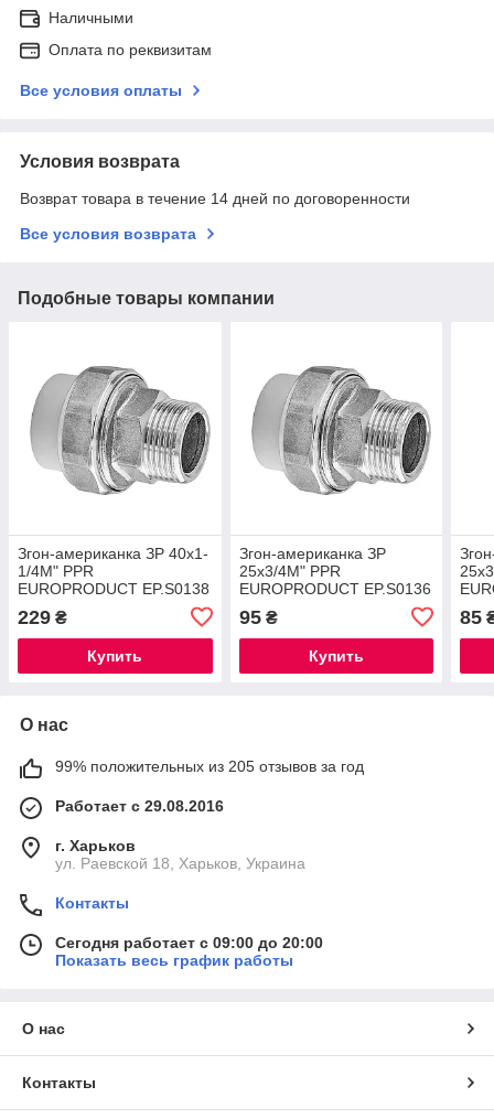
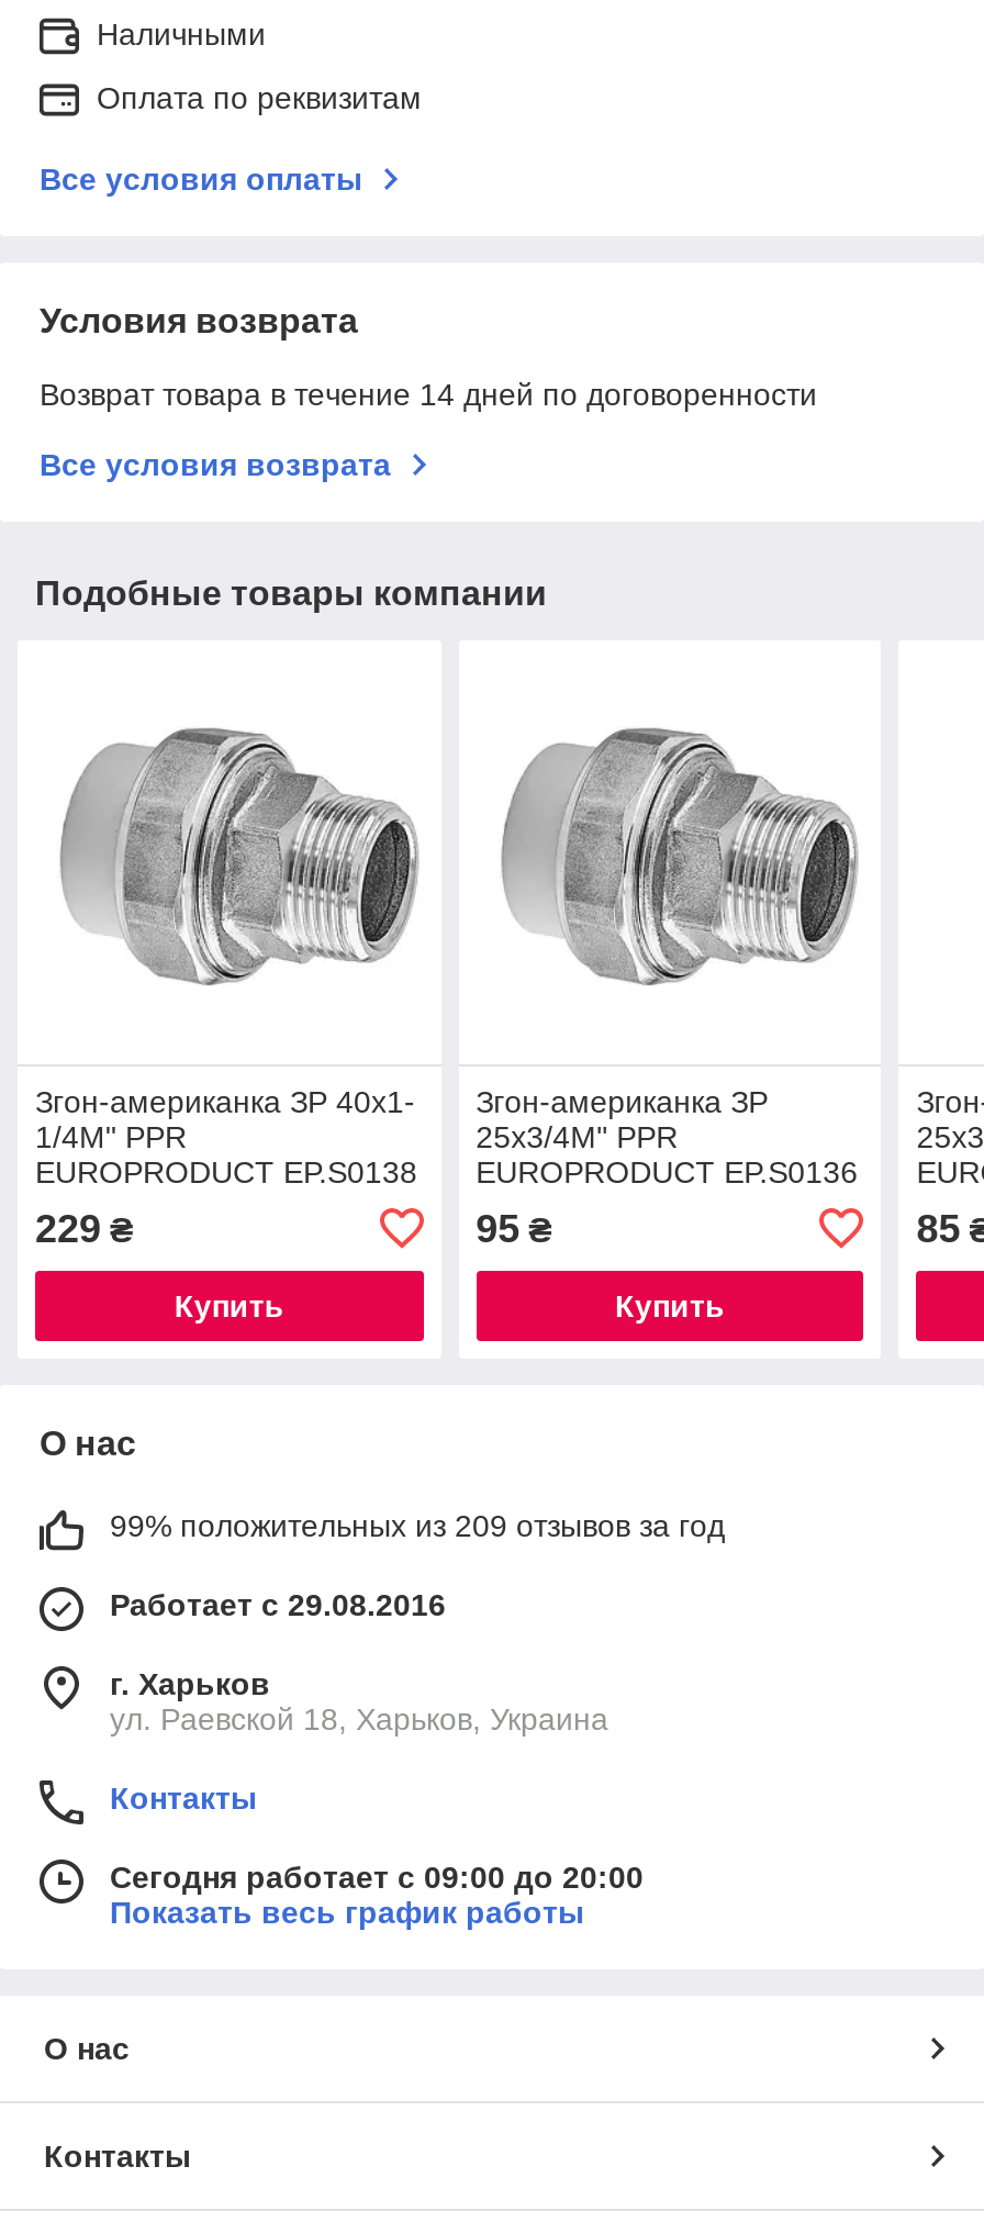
- 99% положительных из 205 отзывов за год
+ 99% положительных из 209 отзывов за год
